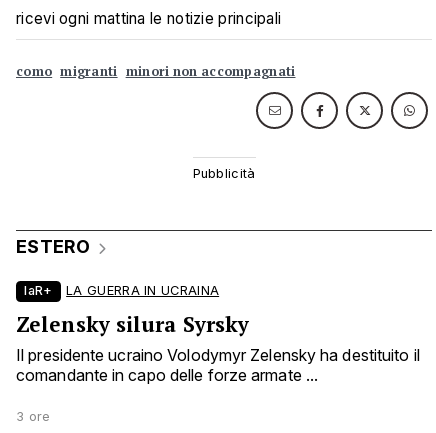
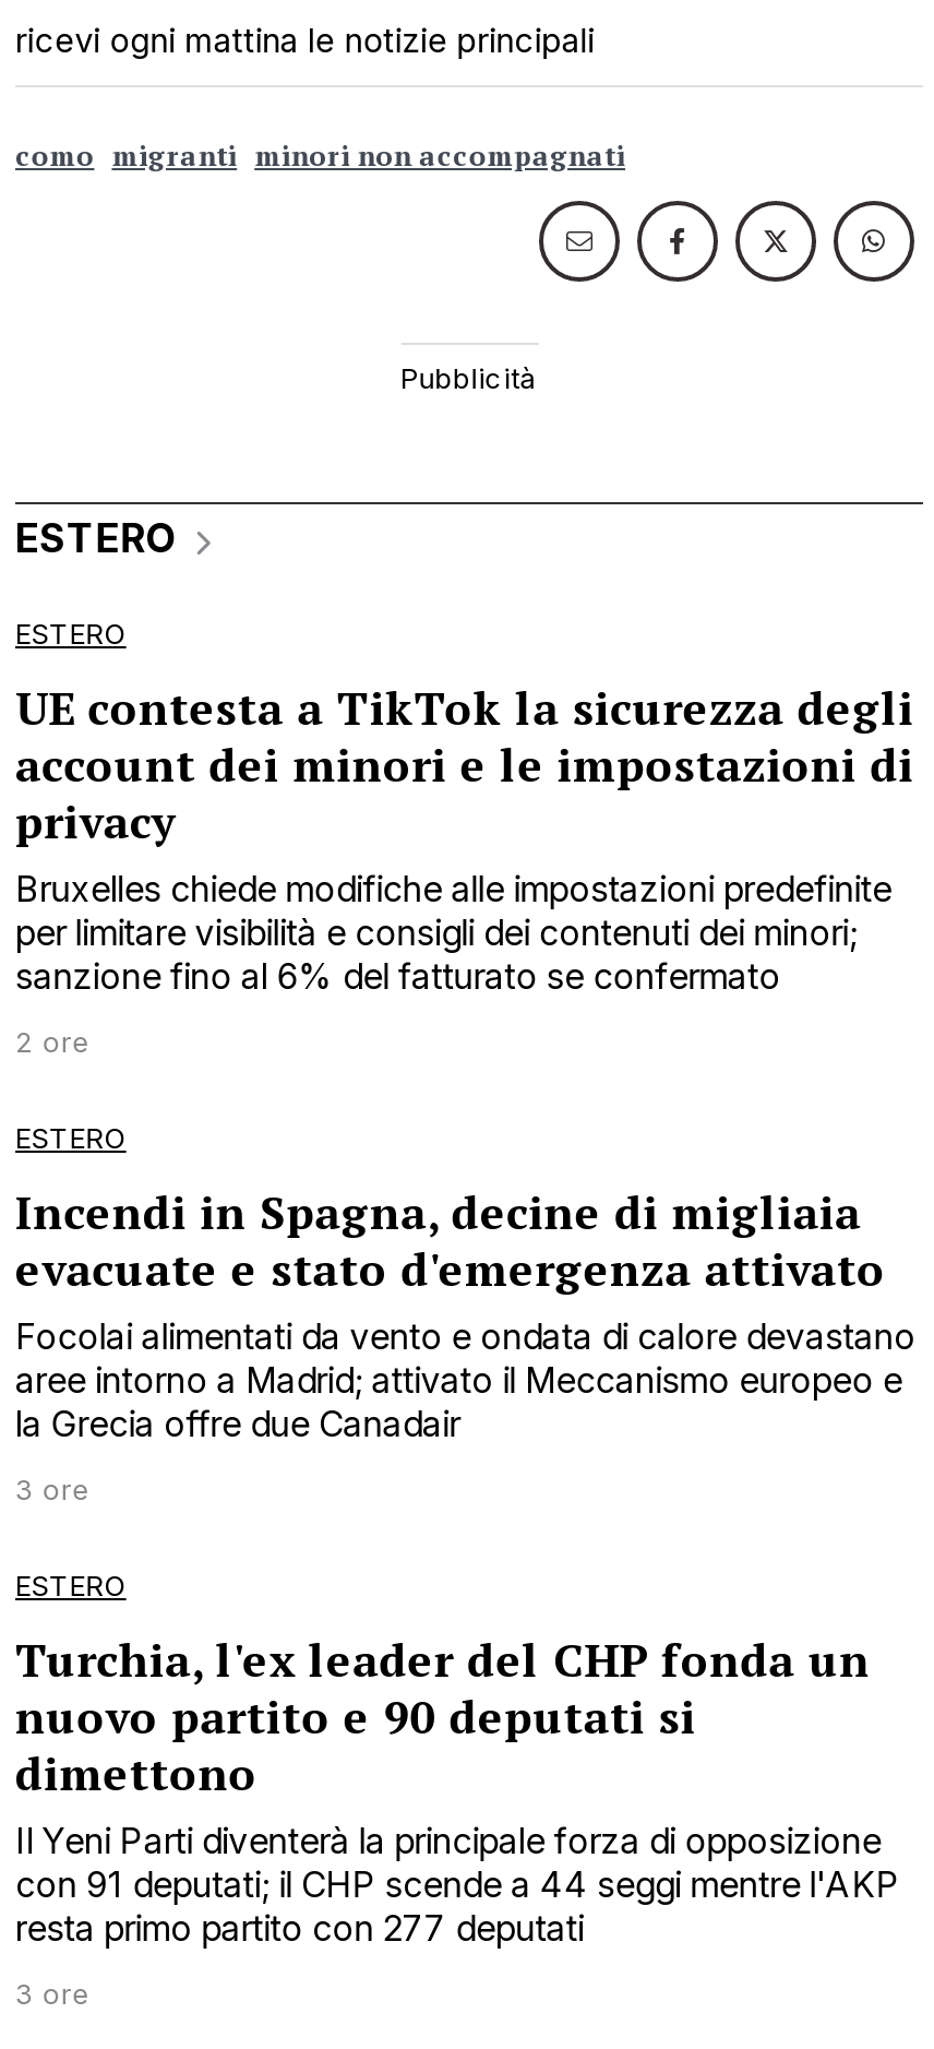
- laR+
- LA GUERRA IN UCRAINA
- Zelensky silura Syrsky
- Il presidente ucraino Volodymyr Zelensky ha destituito il
- comandante in capo delle forze armate ...
+ ESTERO
+ UE contesta a TikTok la sicurezza degli
+ account dei minori e le impostazioni di
+ privacy
+ Bruxelles chiede modifiche alle impostazioni predefinite
+ per limitare visibilità e consigli dei contenuti dei minori;
+ sanzione fino al 6% del fatturato se confermato
+ 2 ore
+ ESTERO
+ Incendi in Spagna, decine di migliaia
+ evacuate e stato d'emergenza attivato
+ Focolai alimentati da vento e ondata di calore devastano
+ aree intorno a Madrid; attivato il Meccanismo europeo e
+ la Grecia offre due Canadair
+ 3 ore
+ ESTERO
+ Turchia, l'ex leader del CHP fonda un
+ nuovo partito e 90 deputati si
+ dimettono
+ Il Yeni Parti diventerà la principale forza di opposizione
+ con 91 deputati; il CHP scende a 44 seggi mentre l'AKP
+ resta primo partito con 277 deputati
